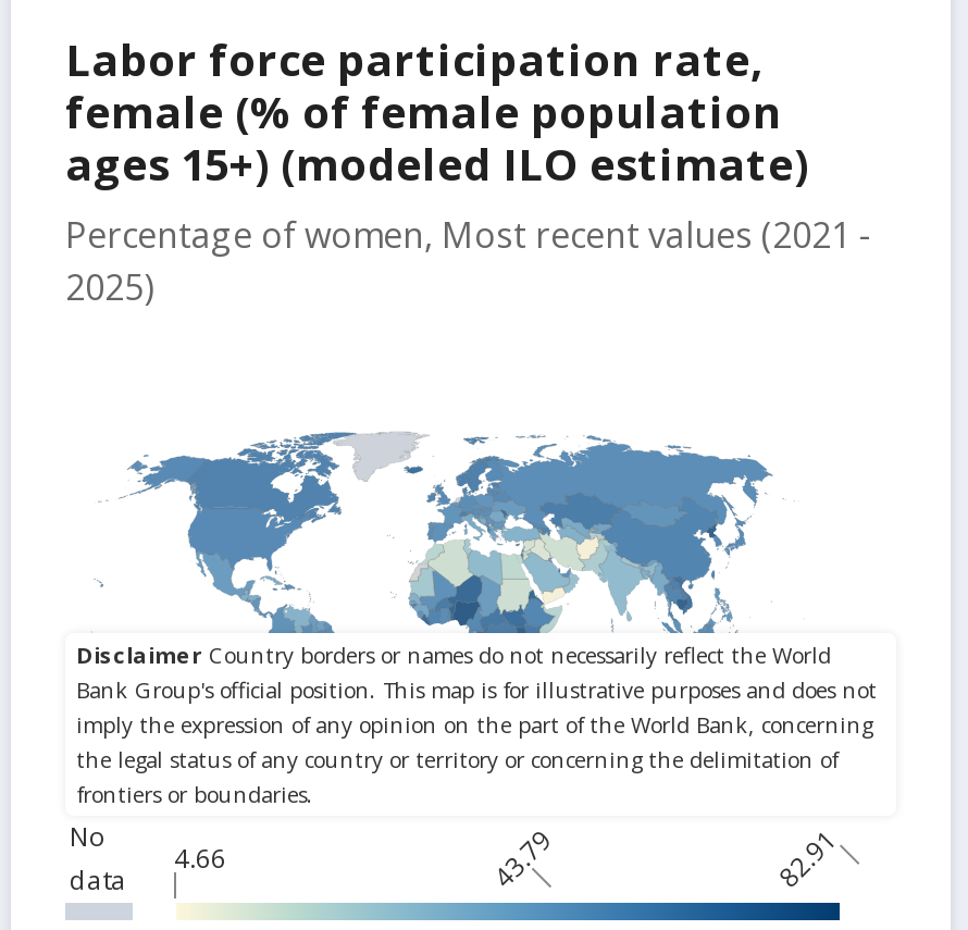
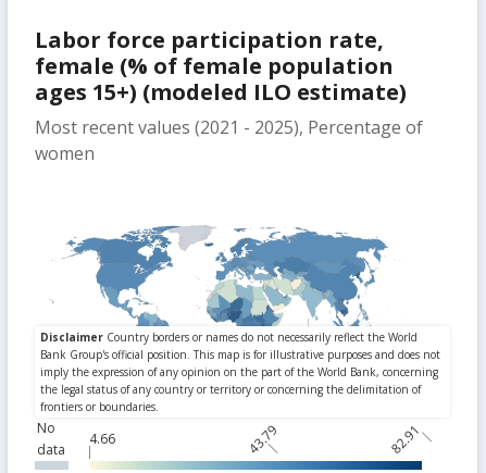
- Percentage of women, Most recent values (2021 -
- 2025)
+ Most recent values (2021 - 2025), Percentage of
+ women
